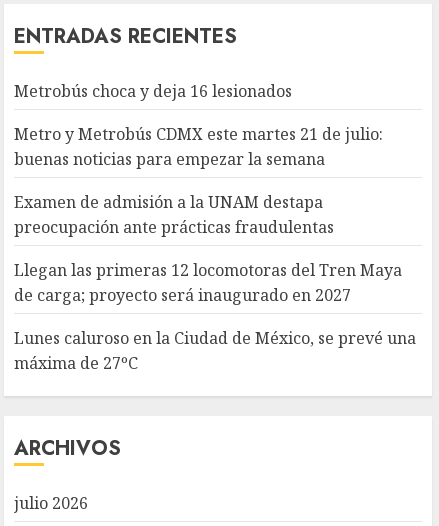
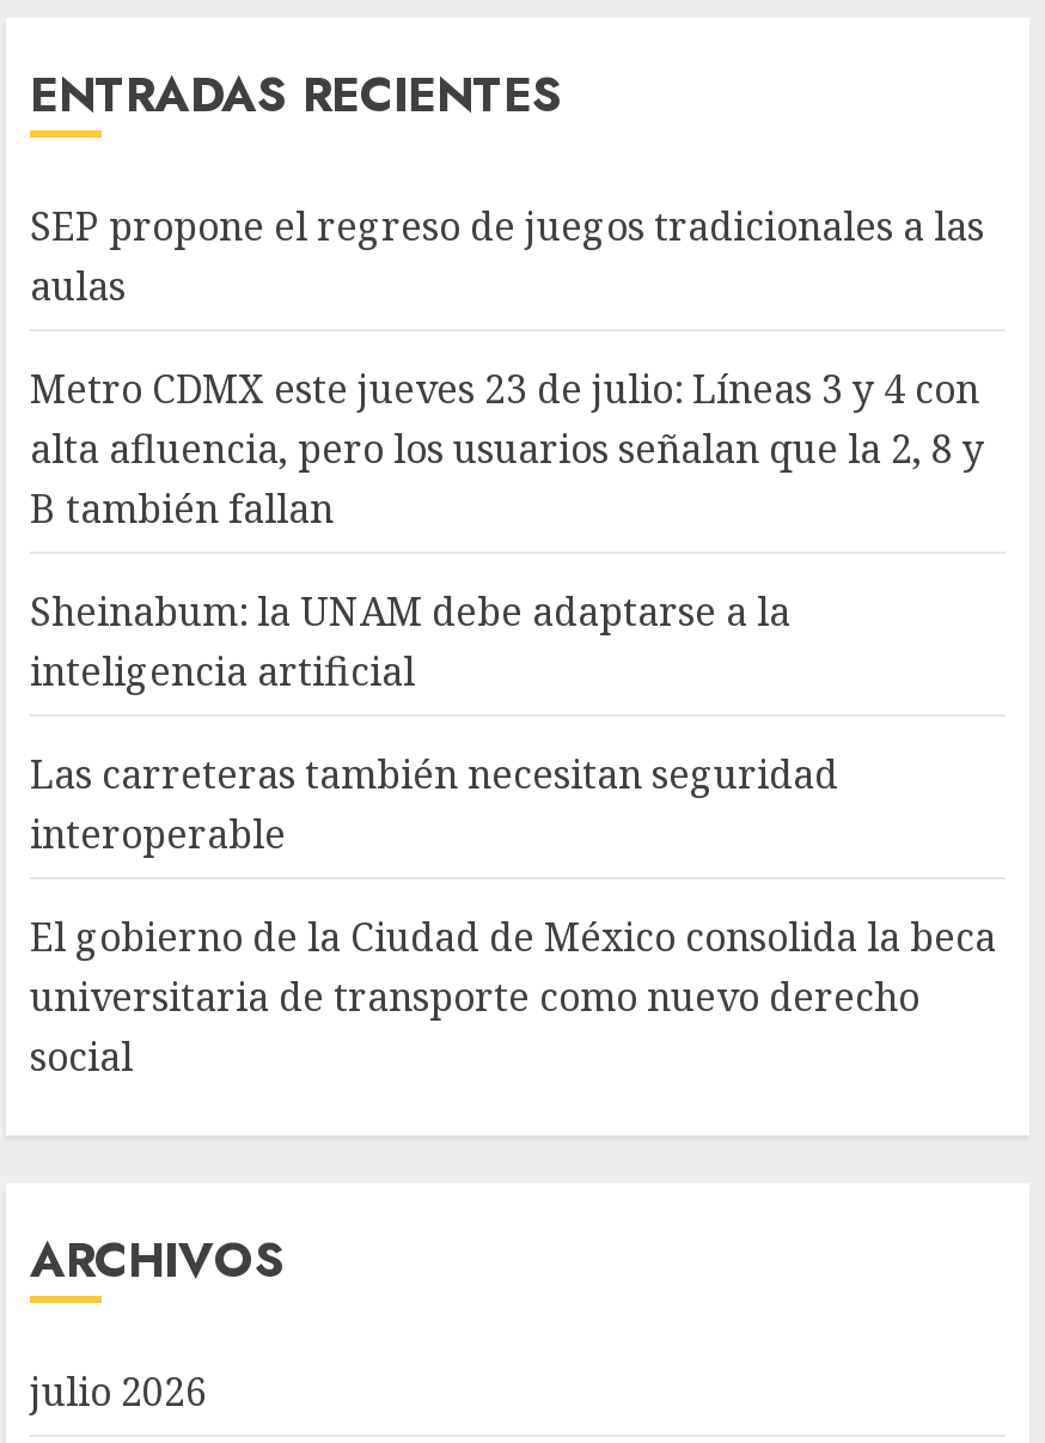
- Metrobús choca y deja 16 lesionados
+ SEP propone el regreso de juegos tradicionales a las
+ aulas

- Metro y Metrobús CDMX este martes 21 de julio:
- buenas noticias para empezar la semana
+ Metro CDMX este jueves 23 de julio: Líneas 3 y 4 con
+ alta afluencia, pero los usuarios señalan que la 2, 8 y
+ B también fallan

- Examen de admisión a la UNAM destapa
- preocupación ante prácticas fraudulentas
+ Sheinabum: la UNAM debe adaptarse a la
+ inteligencia artificial

- Llegan las primeras 12 locomotoras del Tren Maya
- de carga; proyecto será inaugurado en 2027
+ Las carreteras también necesitan seguridad
+ interoperable

- Lunes caluroso en la Ciudad de México, se prevé una
- máxima de 27ºC
+ El gobierno de la Ciudad de México consolida la beca
+ universitaria de transporte como nuevo derecho
+ social
